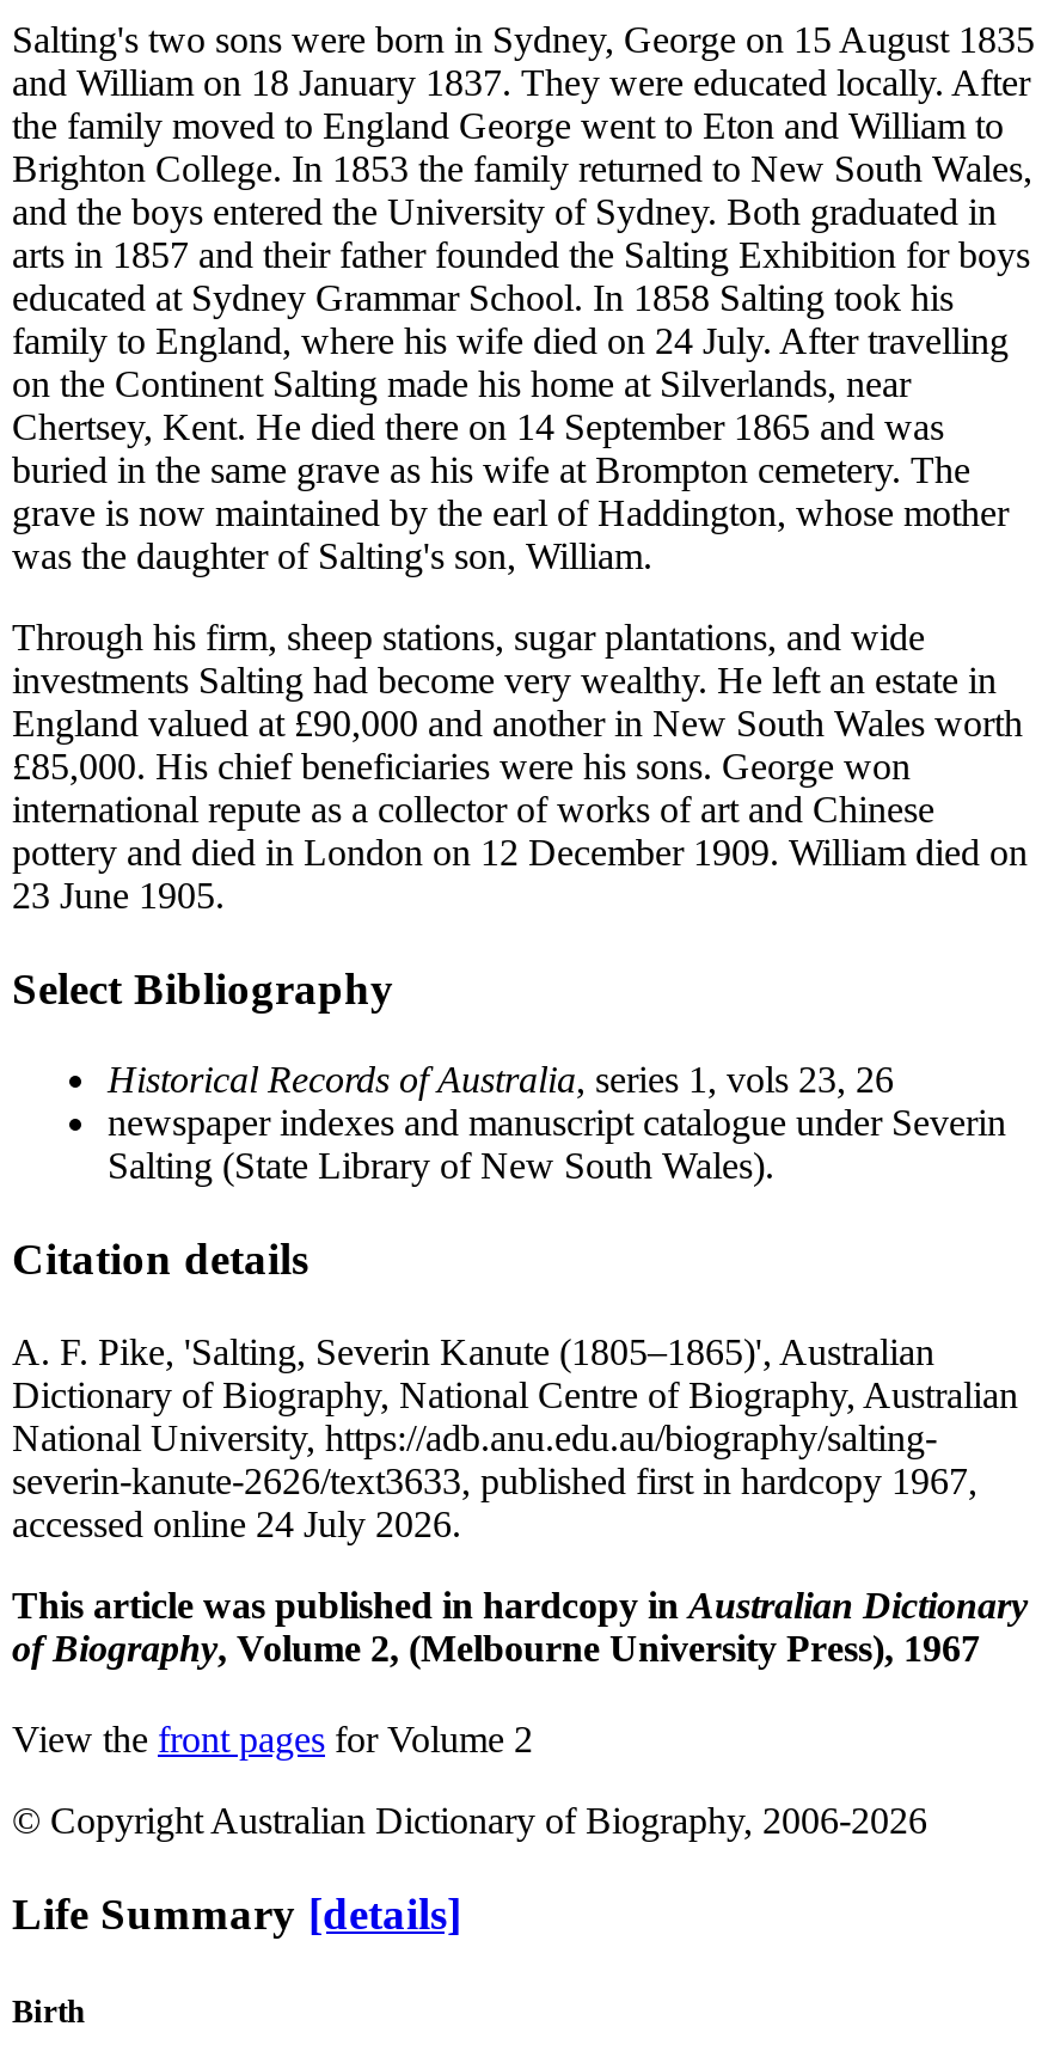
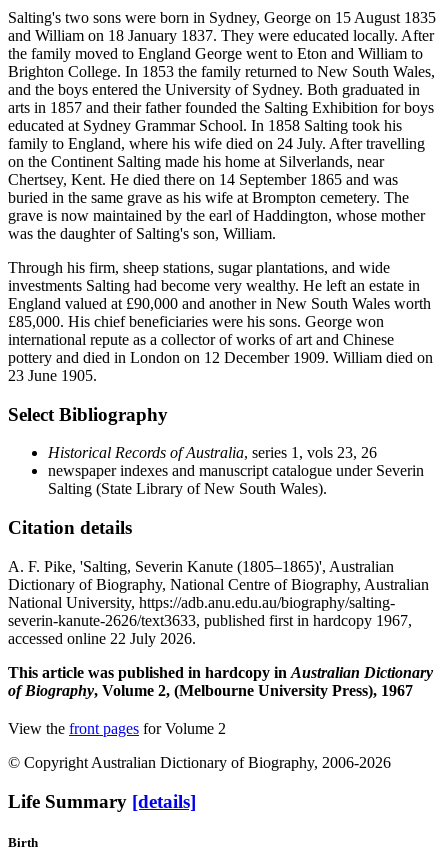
- accessed online 24 July 2026.
+ accessed online 22 July 2026.
